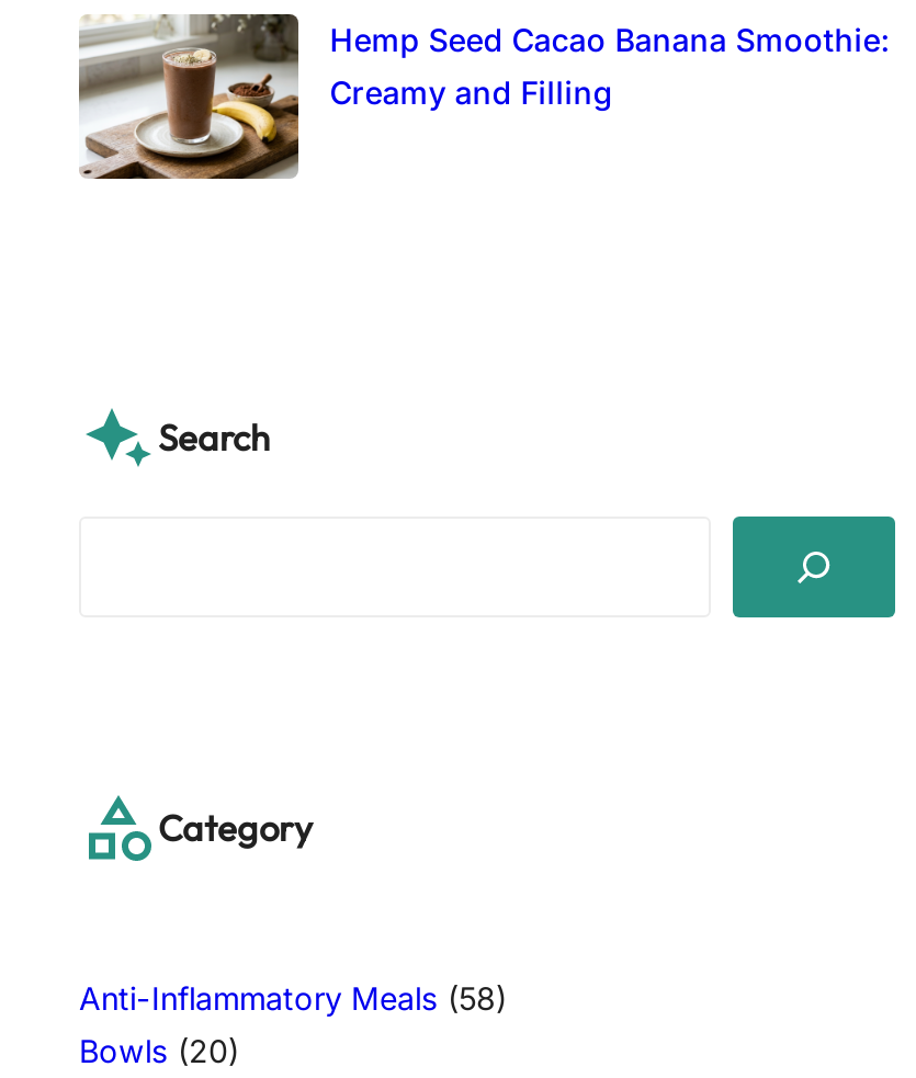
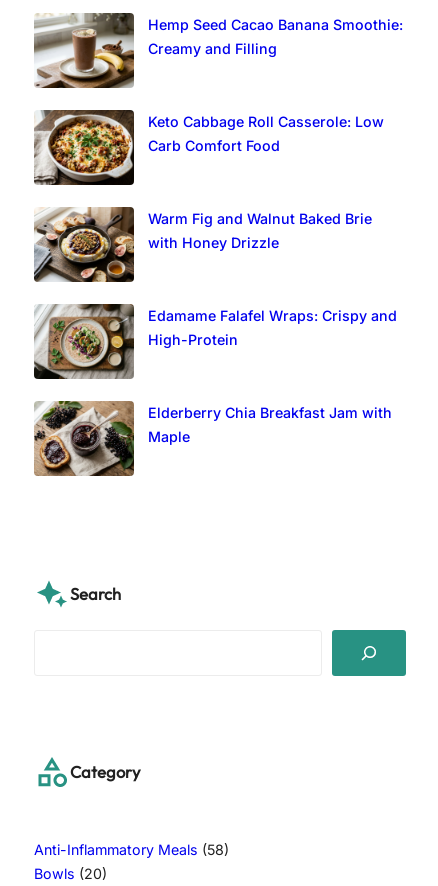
+ [image]
+ Keto Cabbage Roll Casserole: Low
+ Carb Comfort Food

+ [image]
+ Warm Fig and Walnut Baked Brie
+ with Honey Drizzle

+ [image]
+ Edamame Falafel Wraps: Crispy and
+ High-Protein

+ [image]
+ Elderberry Chia Breakfast Jam with
+ Maple
